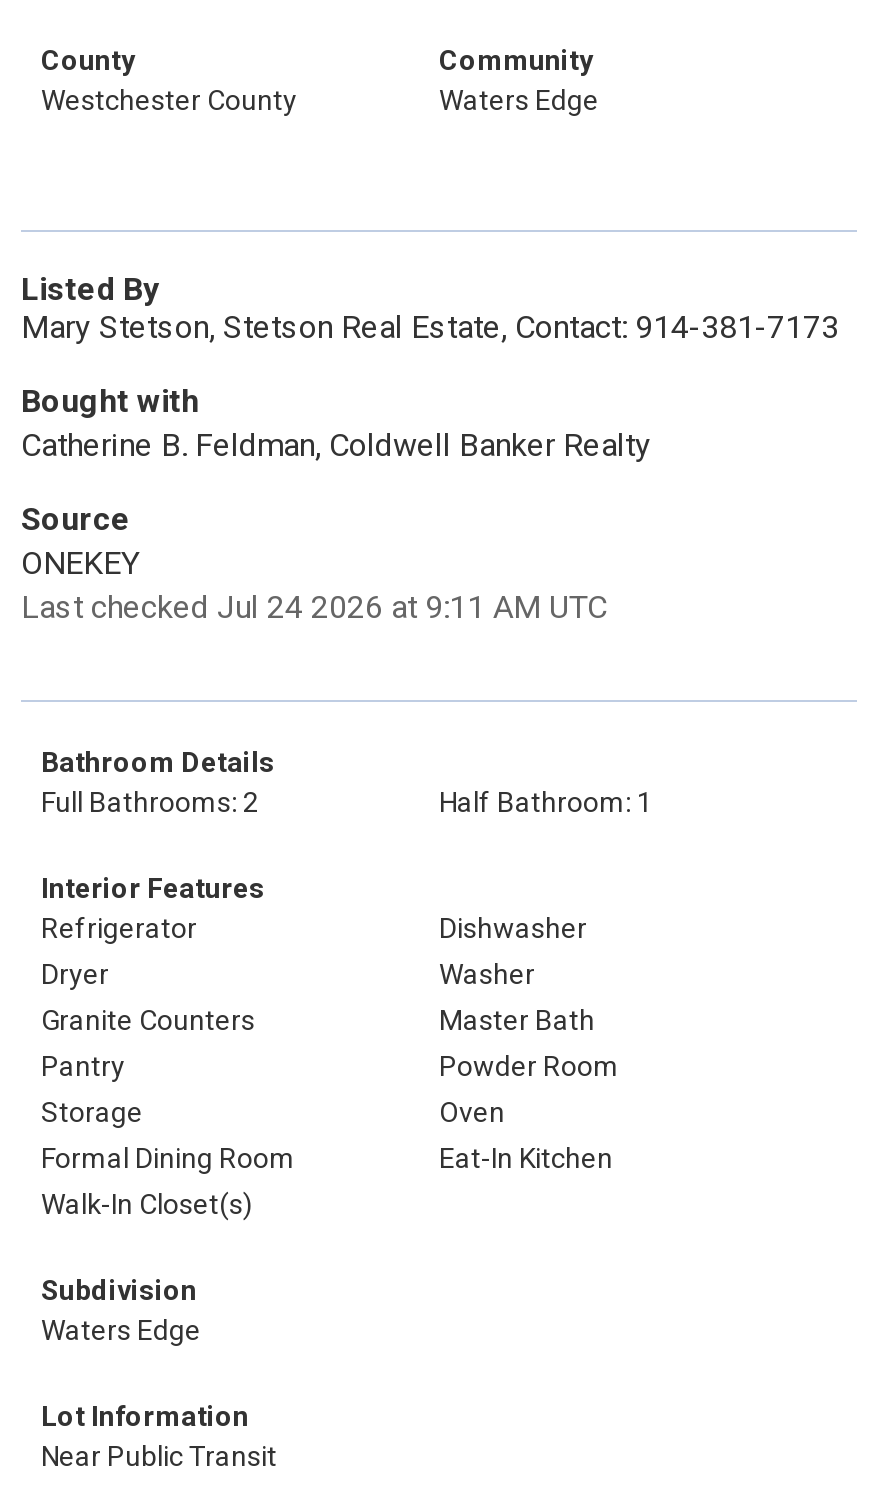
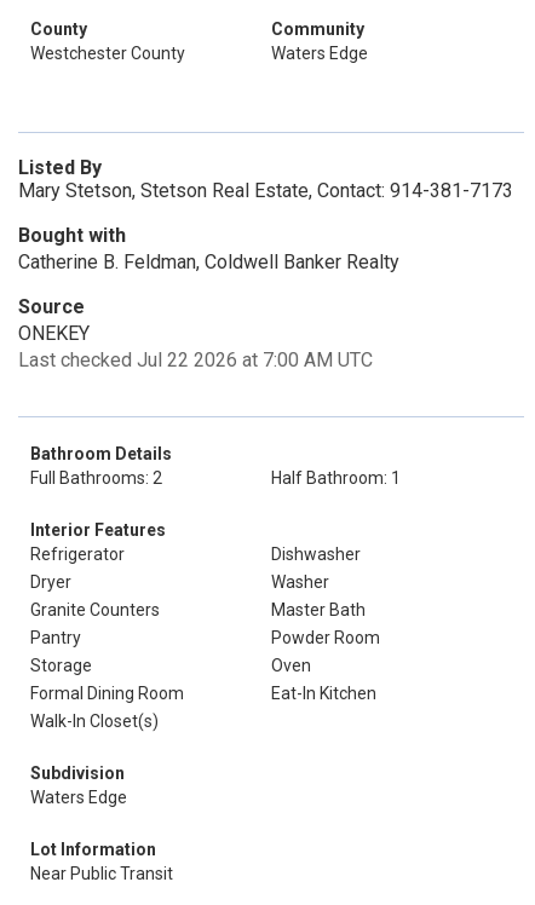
- Last checked Jul 24 2026 at 9:11 AM UTC
+ Last checked Jul 22 2026 at 7:00 AM UTC
